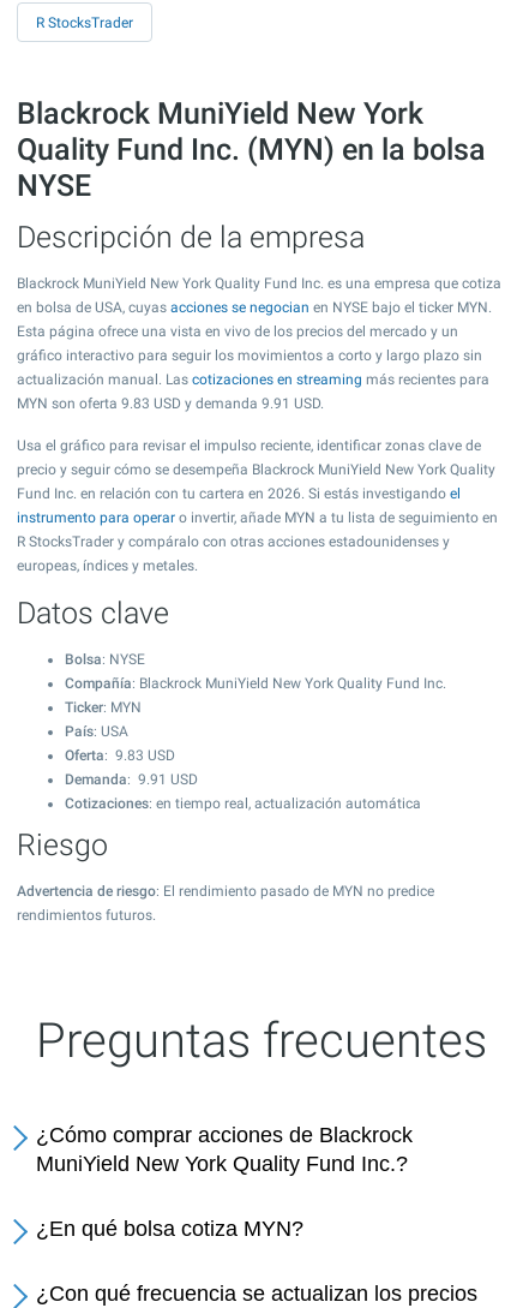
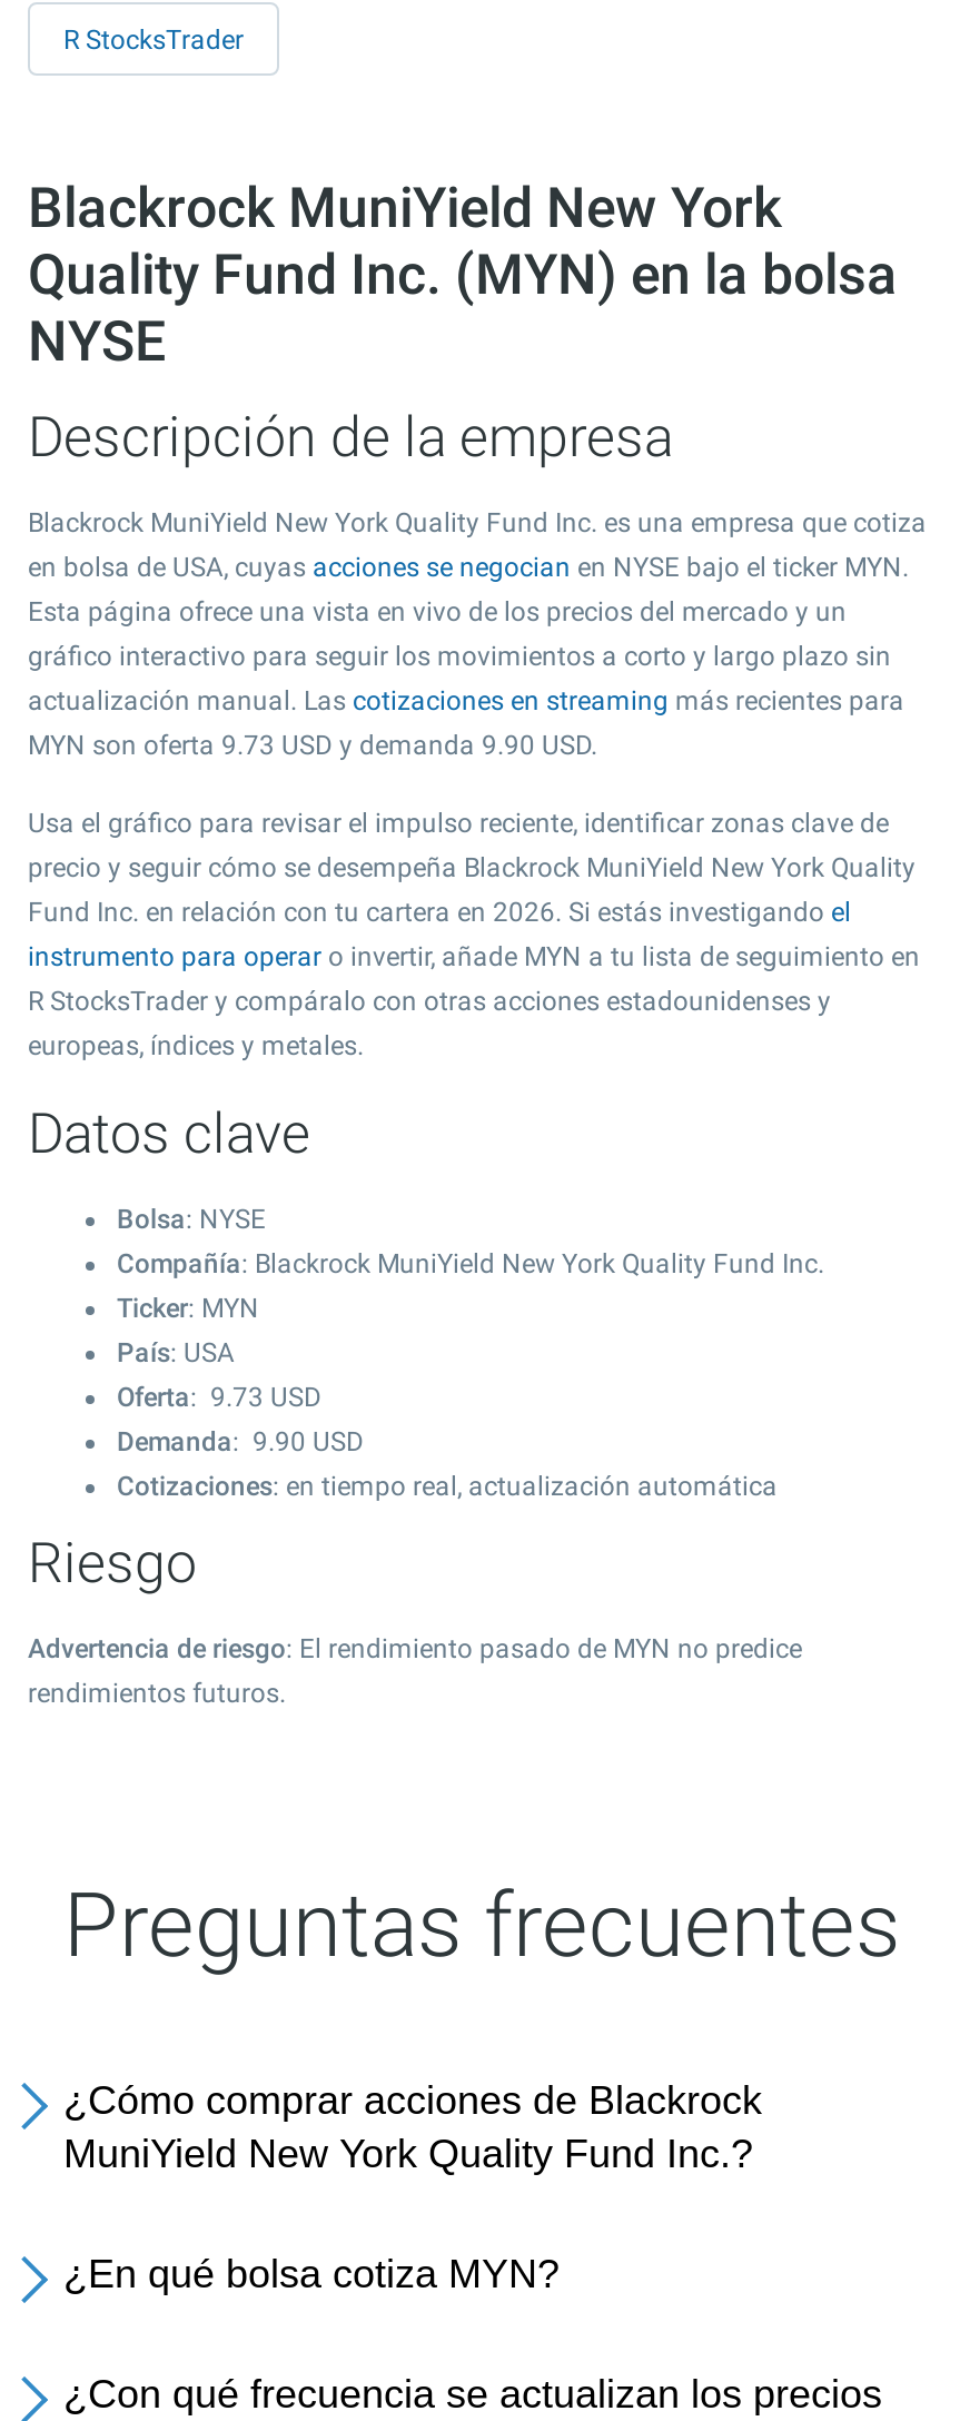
- MYN son oferta 9.83 USD y demanda 9.91 USD.
+ MYN son oferta 9.73 USD y demanda 9.90 USD.

- Oferta: 9.83 USD
+ Oferta: 9.73 USD

- Demanda: 9.91 USD
+ Demanda: 9.90 USD
